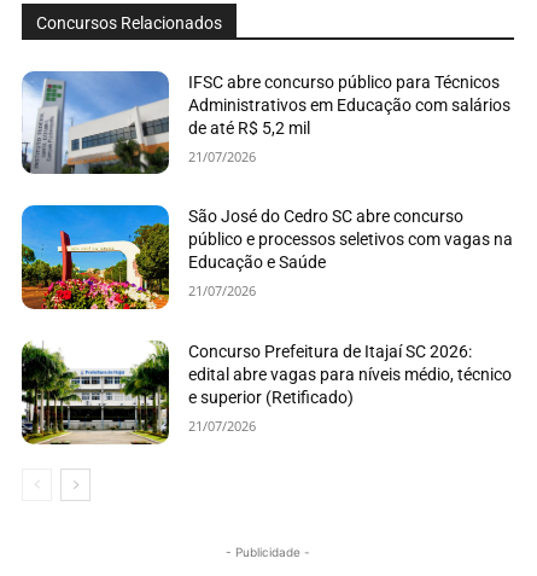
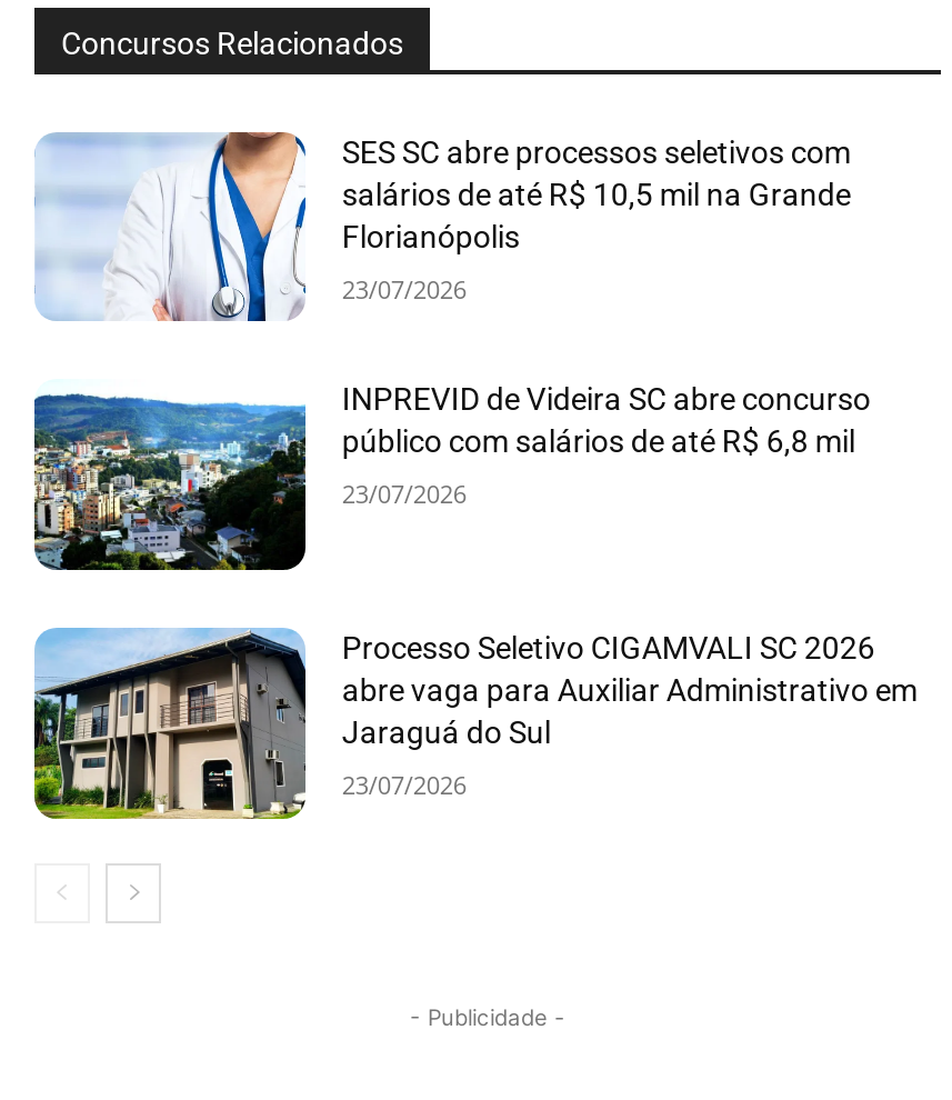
- [image]
- IFSC abre concurso público para Técnicos
- Administrativos em Educação com salários
- de até R$ 5,2 mil
+ [image]
+ SES SC abre processos seletivos com
+ salários de até R$ 10,5 mil na Grande
+ Florianópolis

- 21/07/2026
+ 23/07/2026

- [image]
- São José do Cedro SC abre concurso
- público e processos seletivos com vagas na
- Educação e Saúde
+ [image]
+ INPREVID de Videira SC abre concurso
+ público com salários de até R$ 6,8 mil

- 21/07/2026
+ 23/07/2026

- [image]
- Concurso Prefeitura de Itajaí SC 2026:
- edital abre vagas para níveis médio, técnico
- e superior (Retificado)
+ [image]
+ Processo Seletivo CIGAMVALI SC 2026
+ abre vaga para Auxiliar Administrativo em
+ Jaraguá do Sul

- 21/07/2026
+ 23/07/2026
